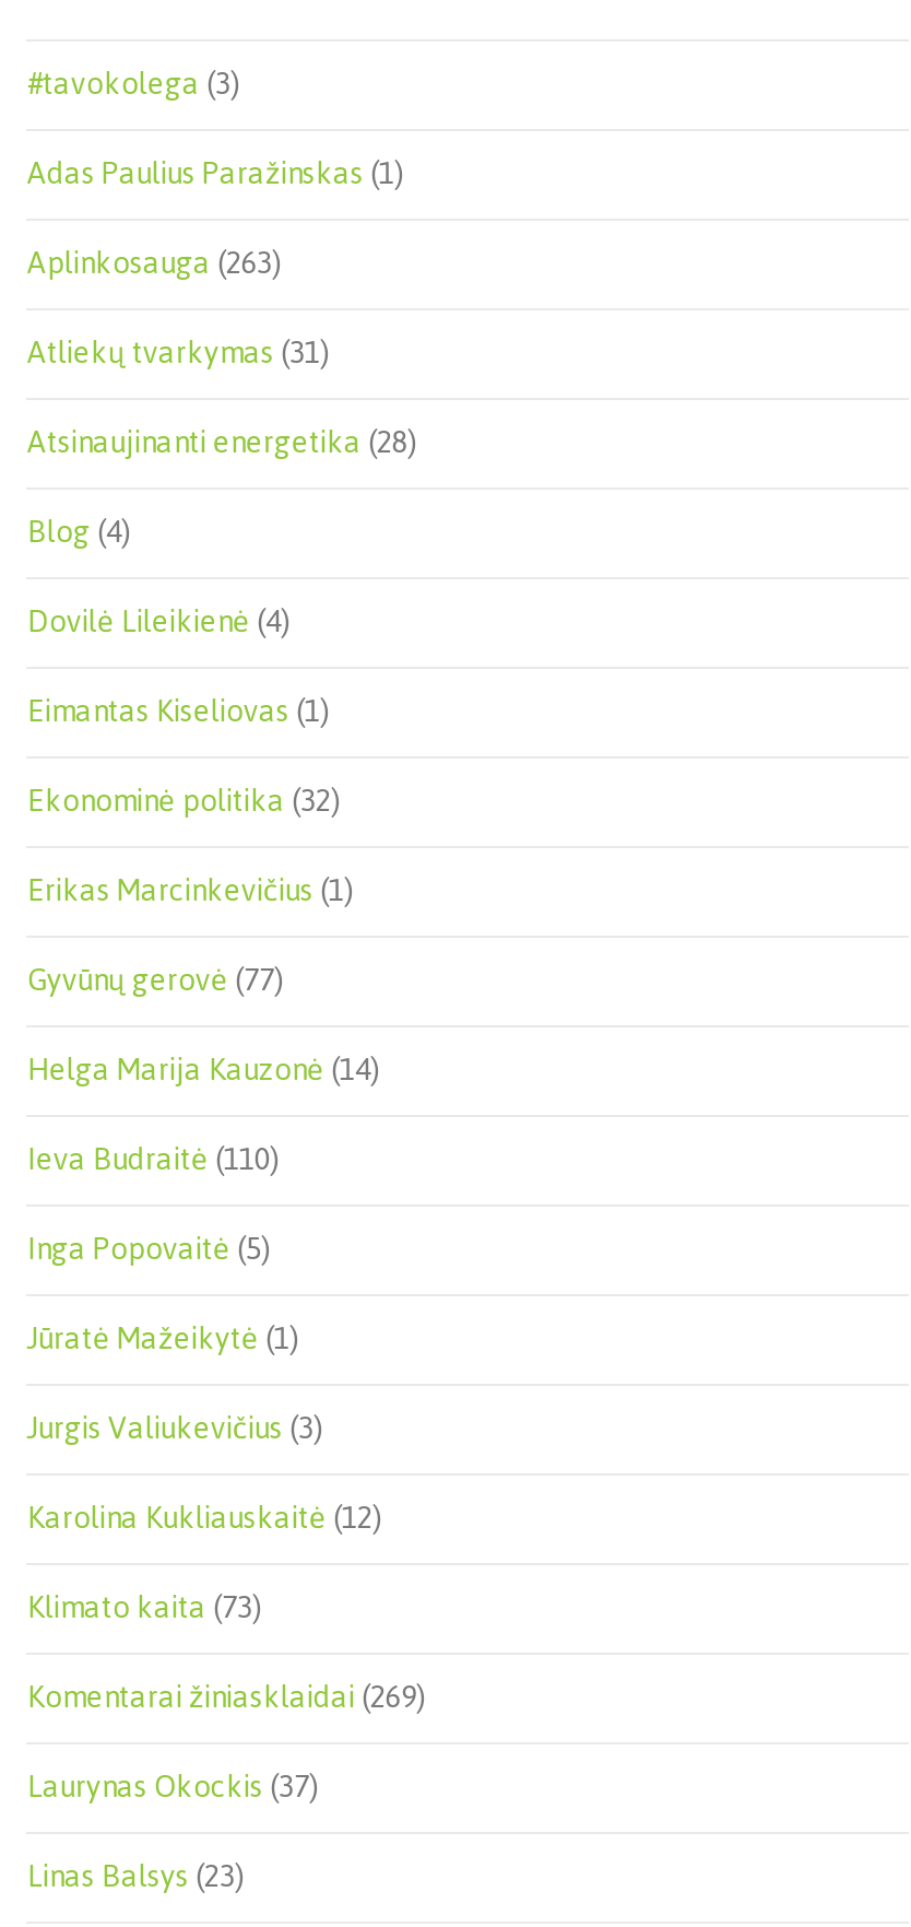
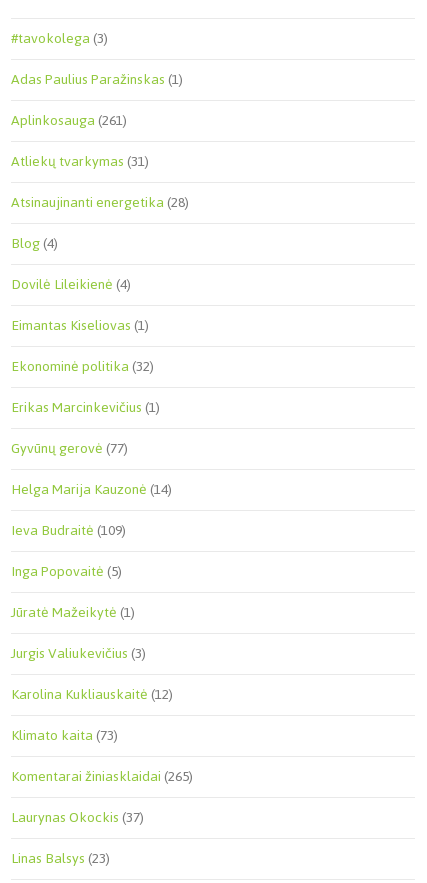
- Aplinkosauga (263)
+ Aplinkosauga (261)

- Ieva Budraitė (110)
+ Ieva Budraitė (109)

- Komentarai žiniasklaidai (269)
+ Komentarai žiniasklaidai (265)
